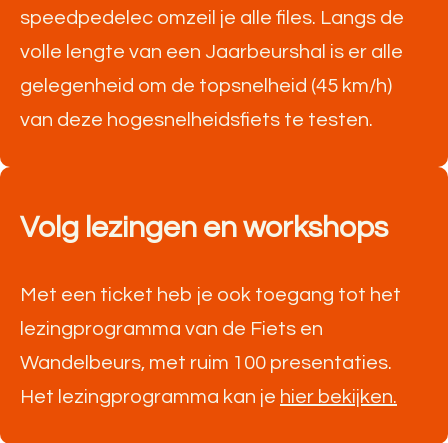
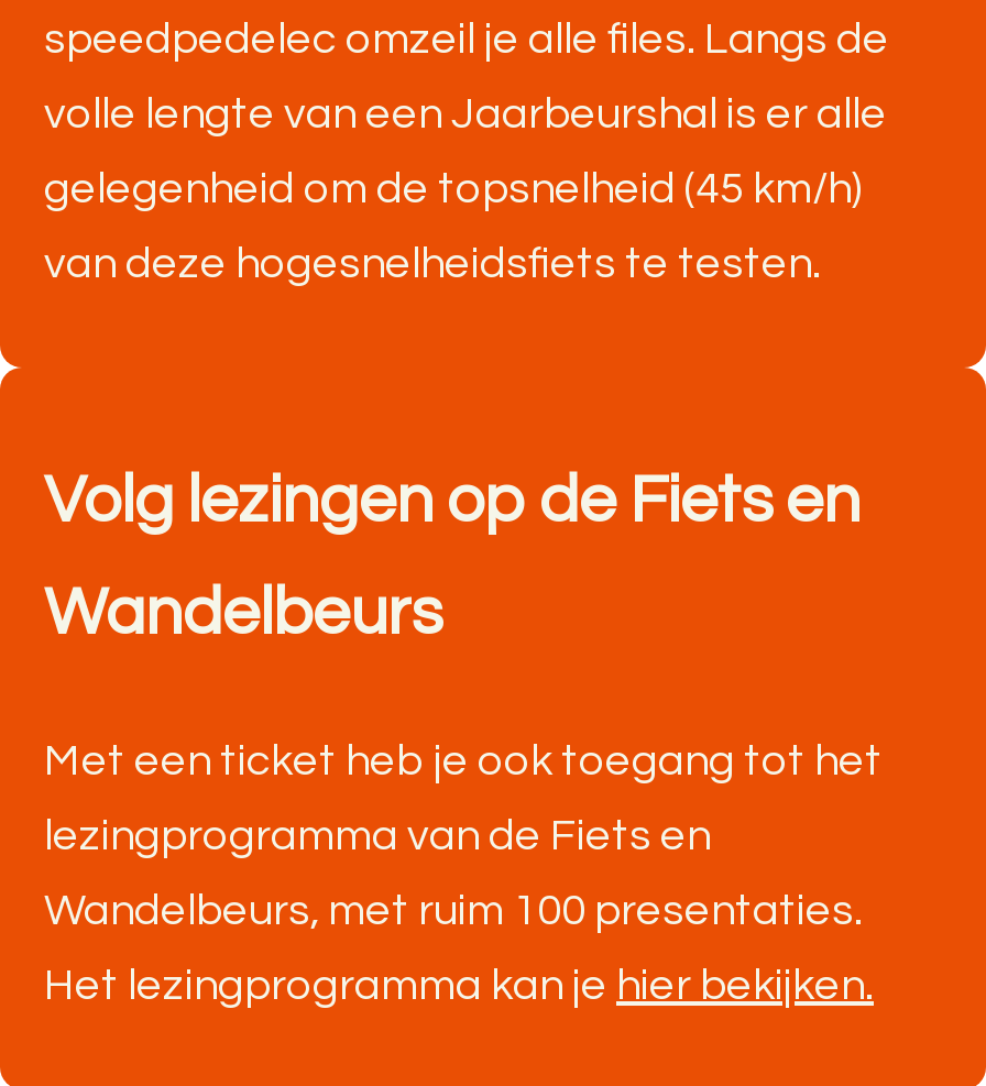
- Volg lezingen en workshops
+ Volg lezingen op de Fiets en
+ Wandelbeurs
